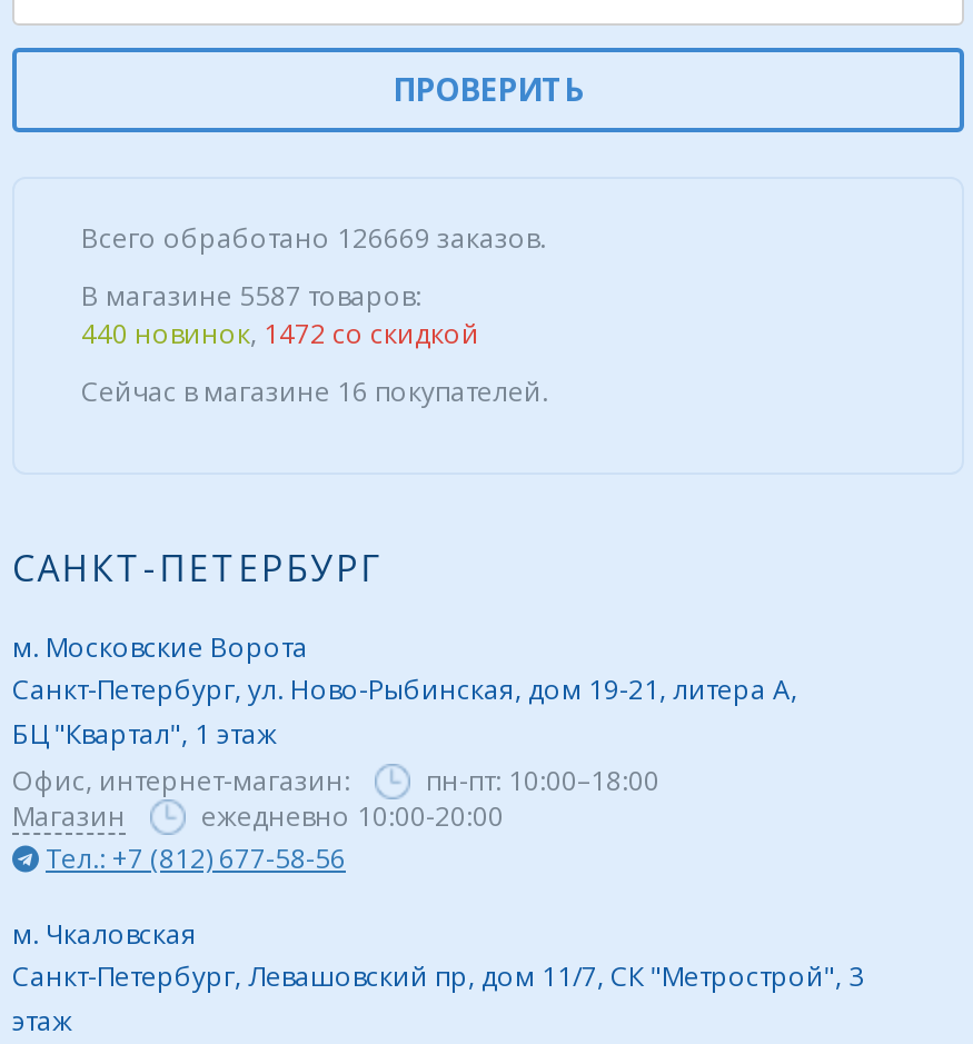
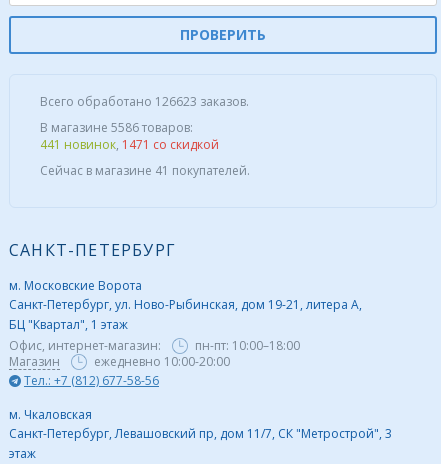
- Всего обработано 126669 заказов.
+ Всего обработано 126623 заказов.

- В магазине 5587 товаров:
+ В магазине 5586 товаров:

- 440 новинок, 1472 со скидкой
+ 441 новинок, 1471 со скидкой

- Сейчас в магазине 16 покупателей.
+ Сейчас в магазине 41 покупателей.
